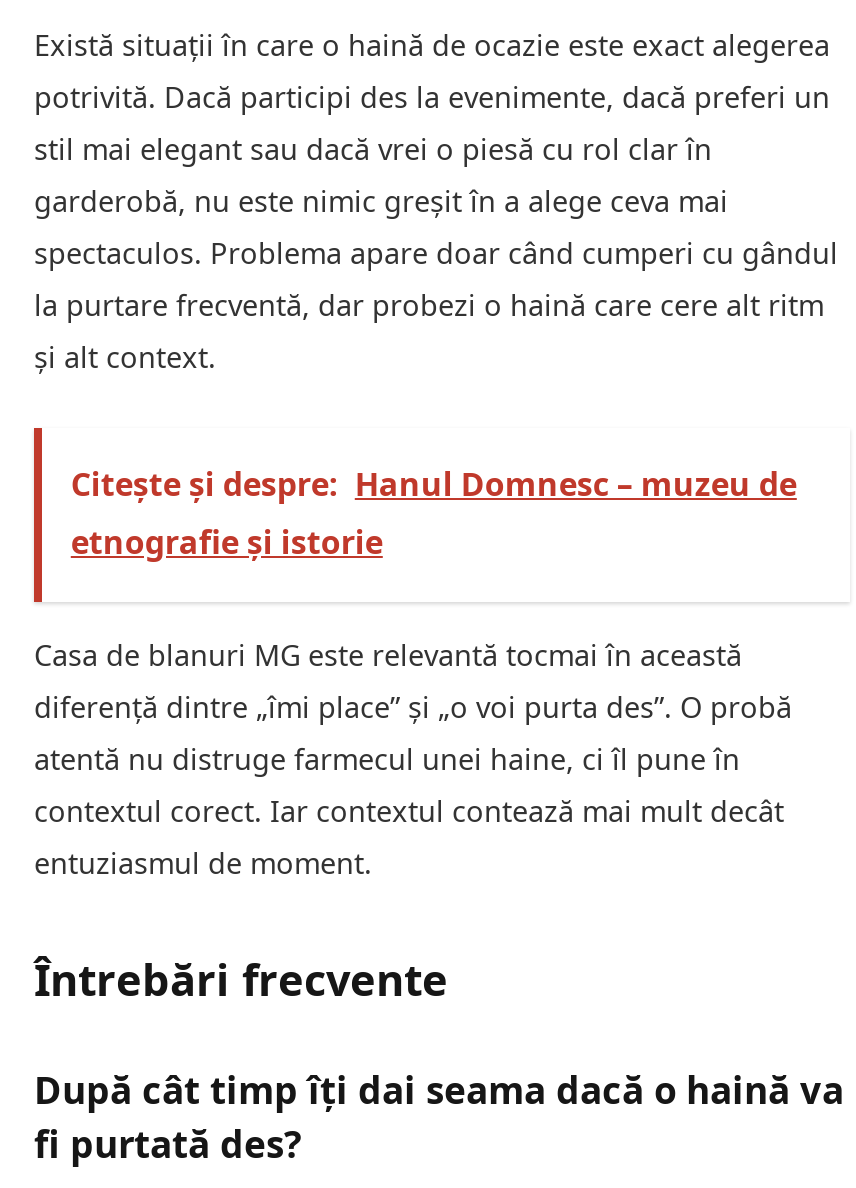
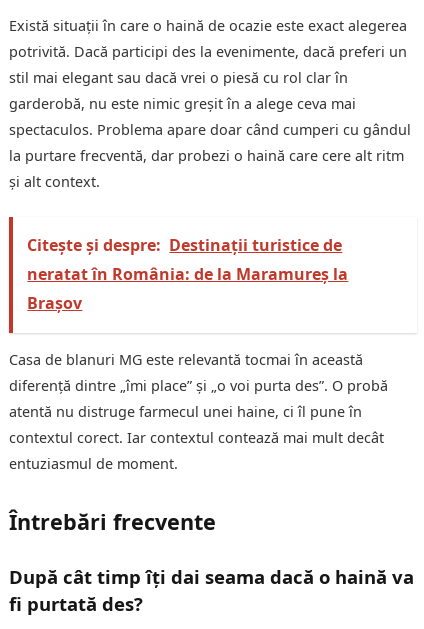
- Citește și despre: Hanul Domnesc – muzeu de
- etnografie și istorie
+ Citește și despre: Destinații turistice de
+ neratat în România: de la Maramureș la
+ Brașov
